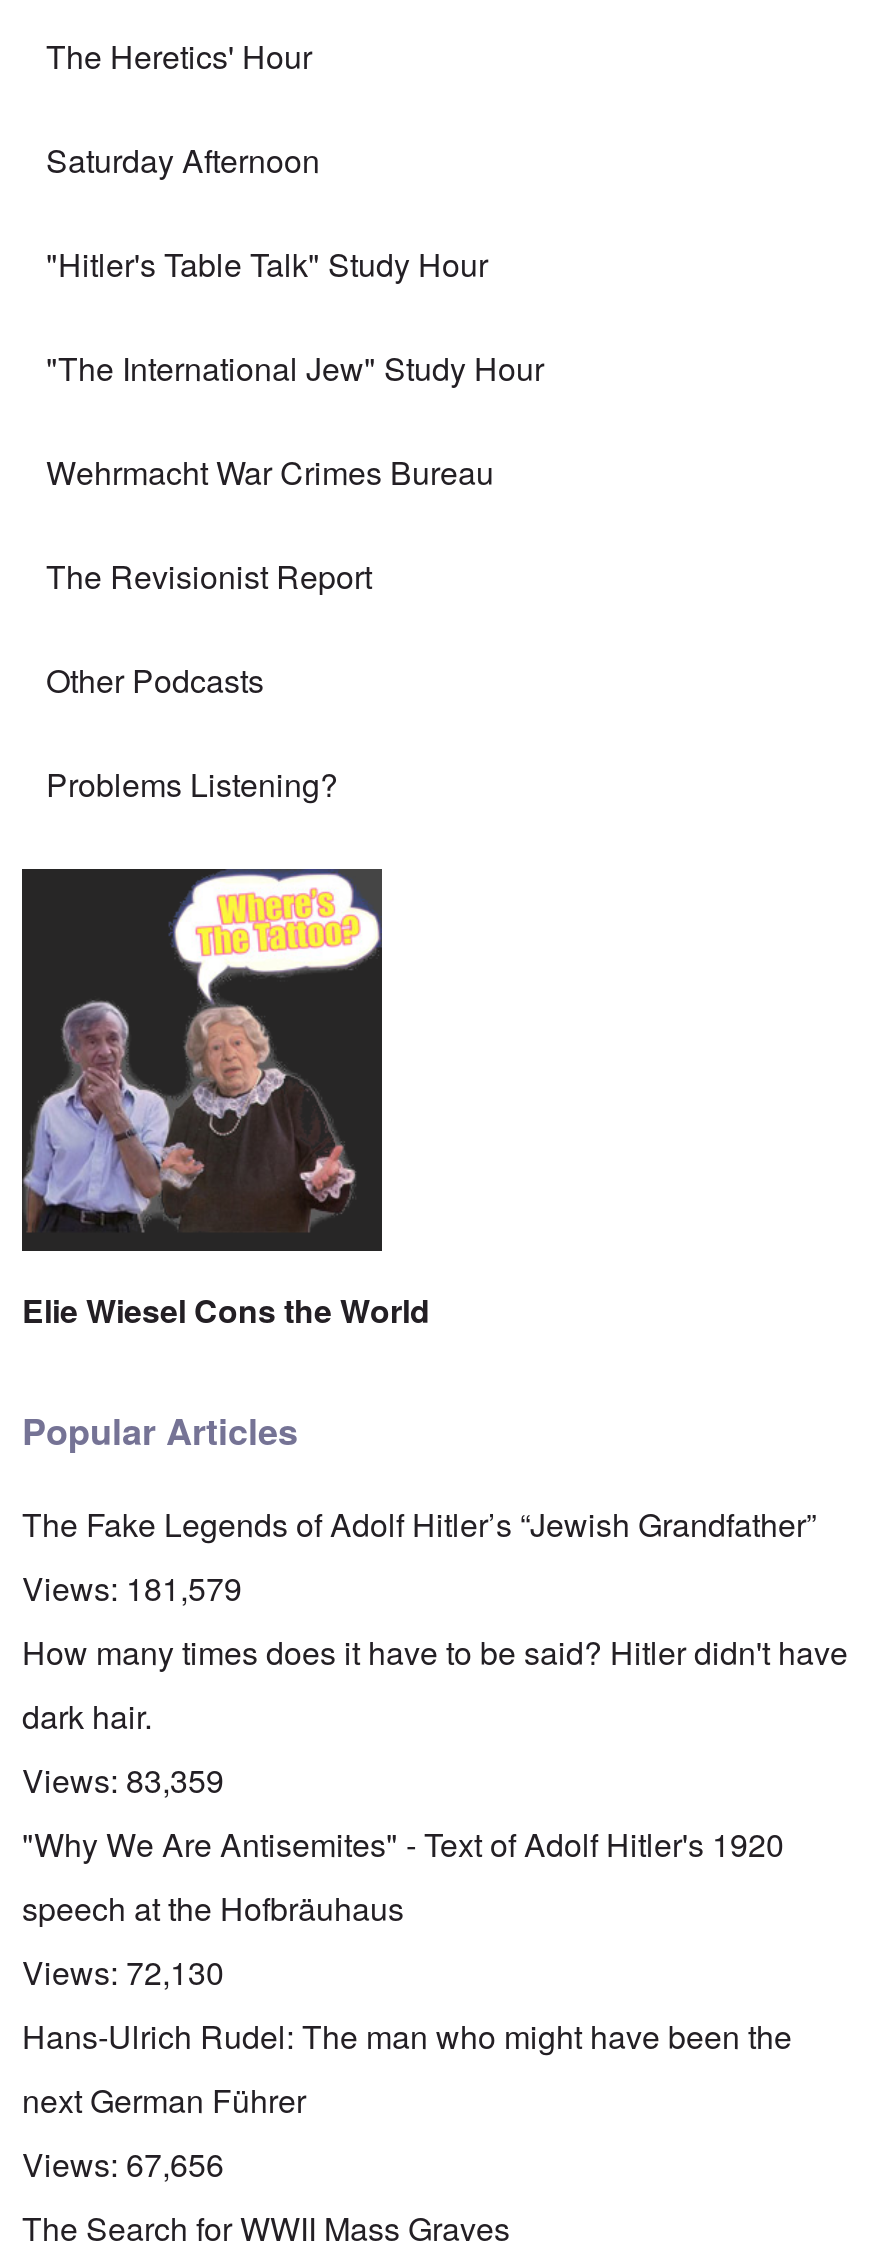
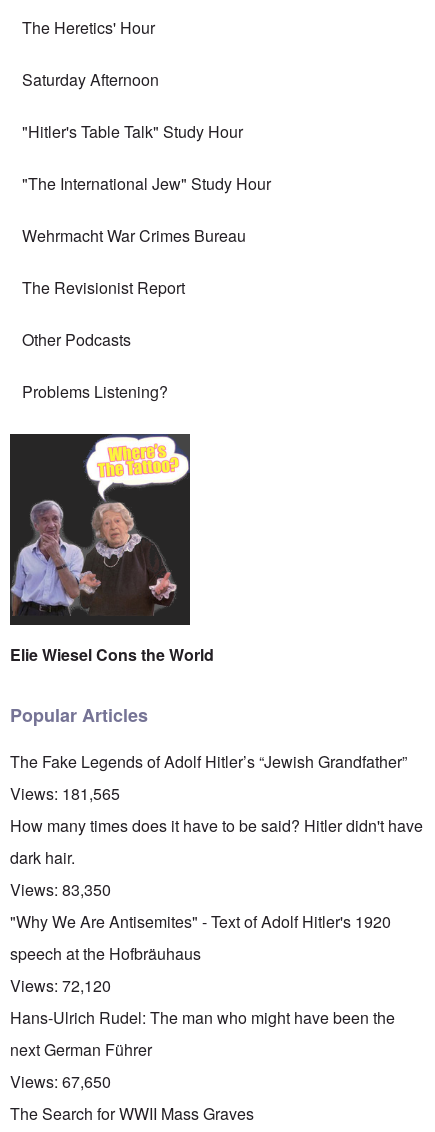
- Views: 181,579
+ Views: 181,565

- Views: 83,359
+ Views: 83,350

- Views: 72,130
+ Views: 72,120

- Views: 67,656
+ Views: 67,650
